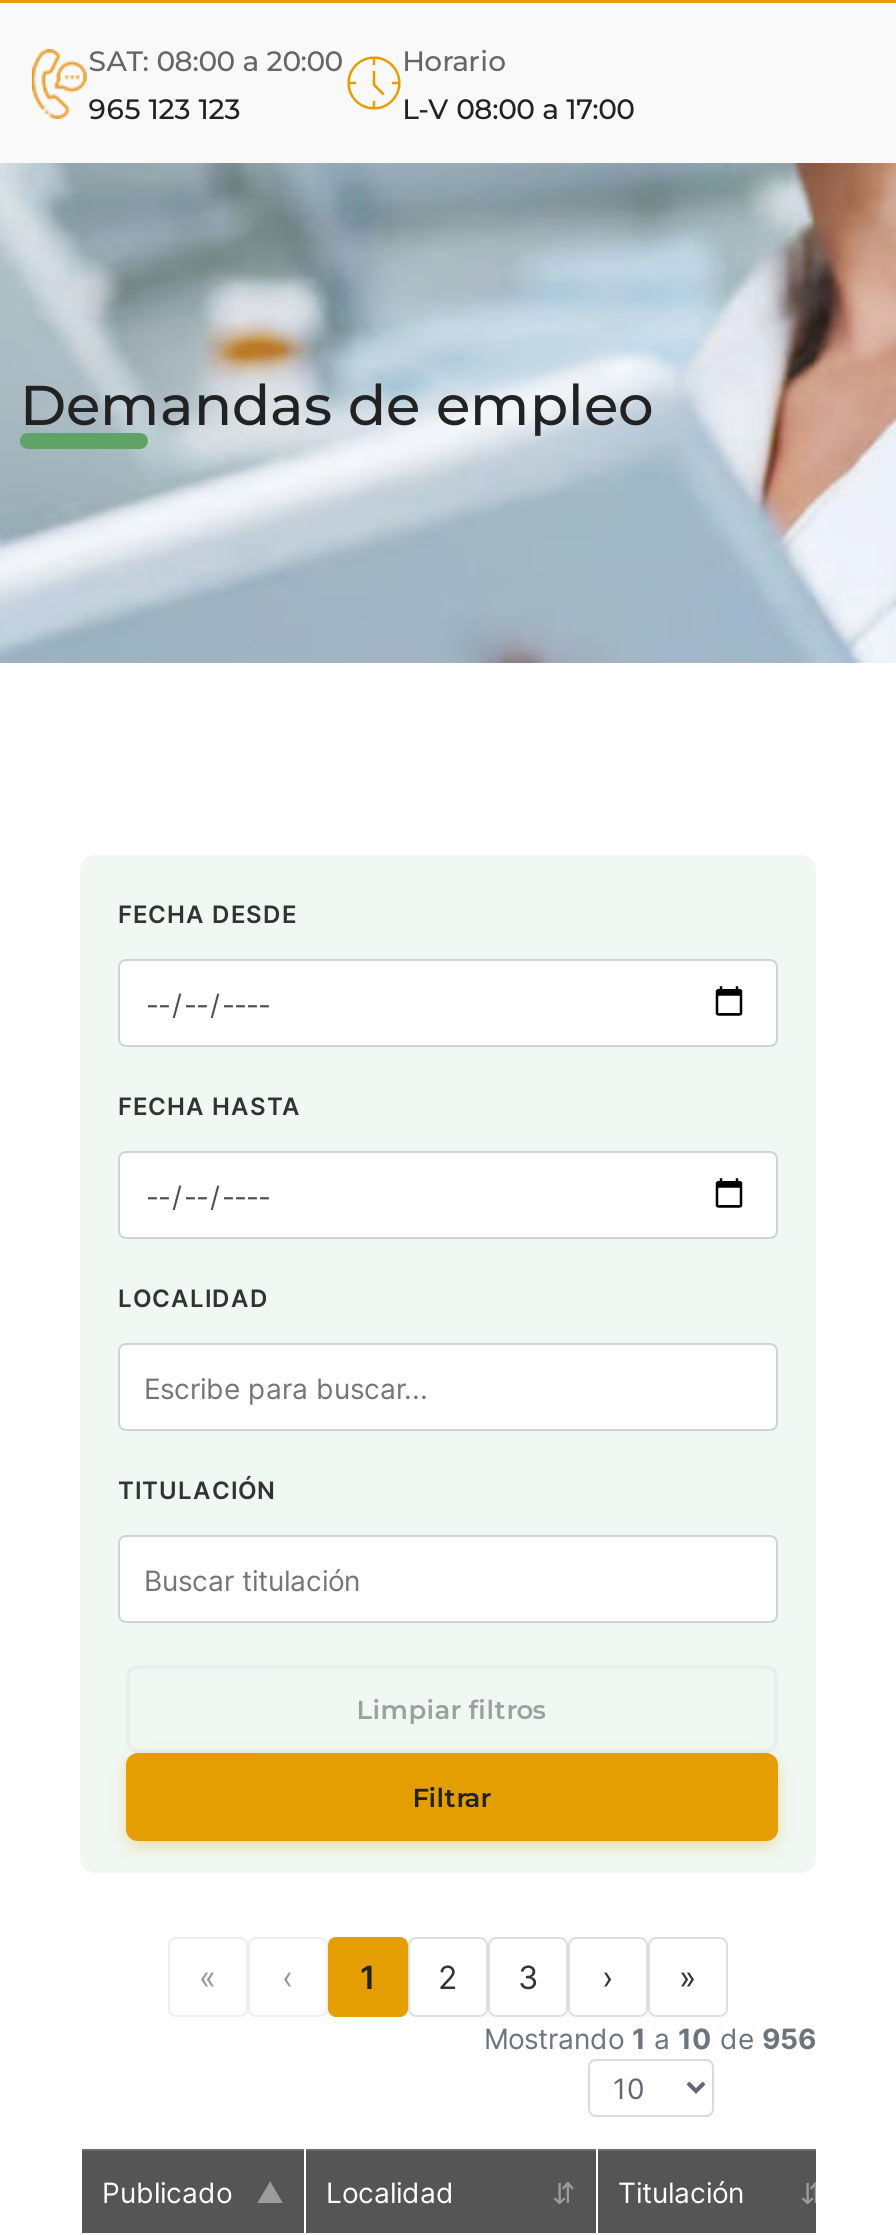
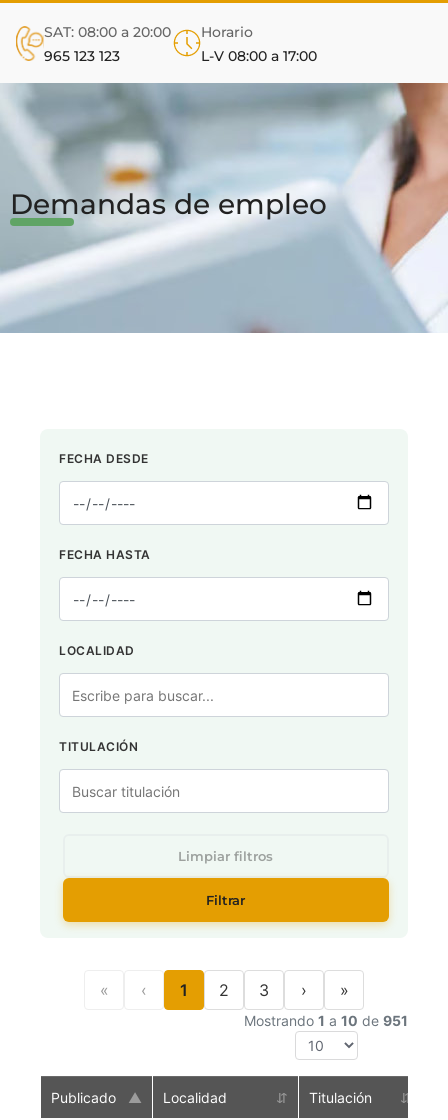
- Mostrando 1 a 10 de 956
+ Mostrando 1 a 10 de 951
